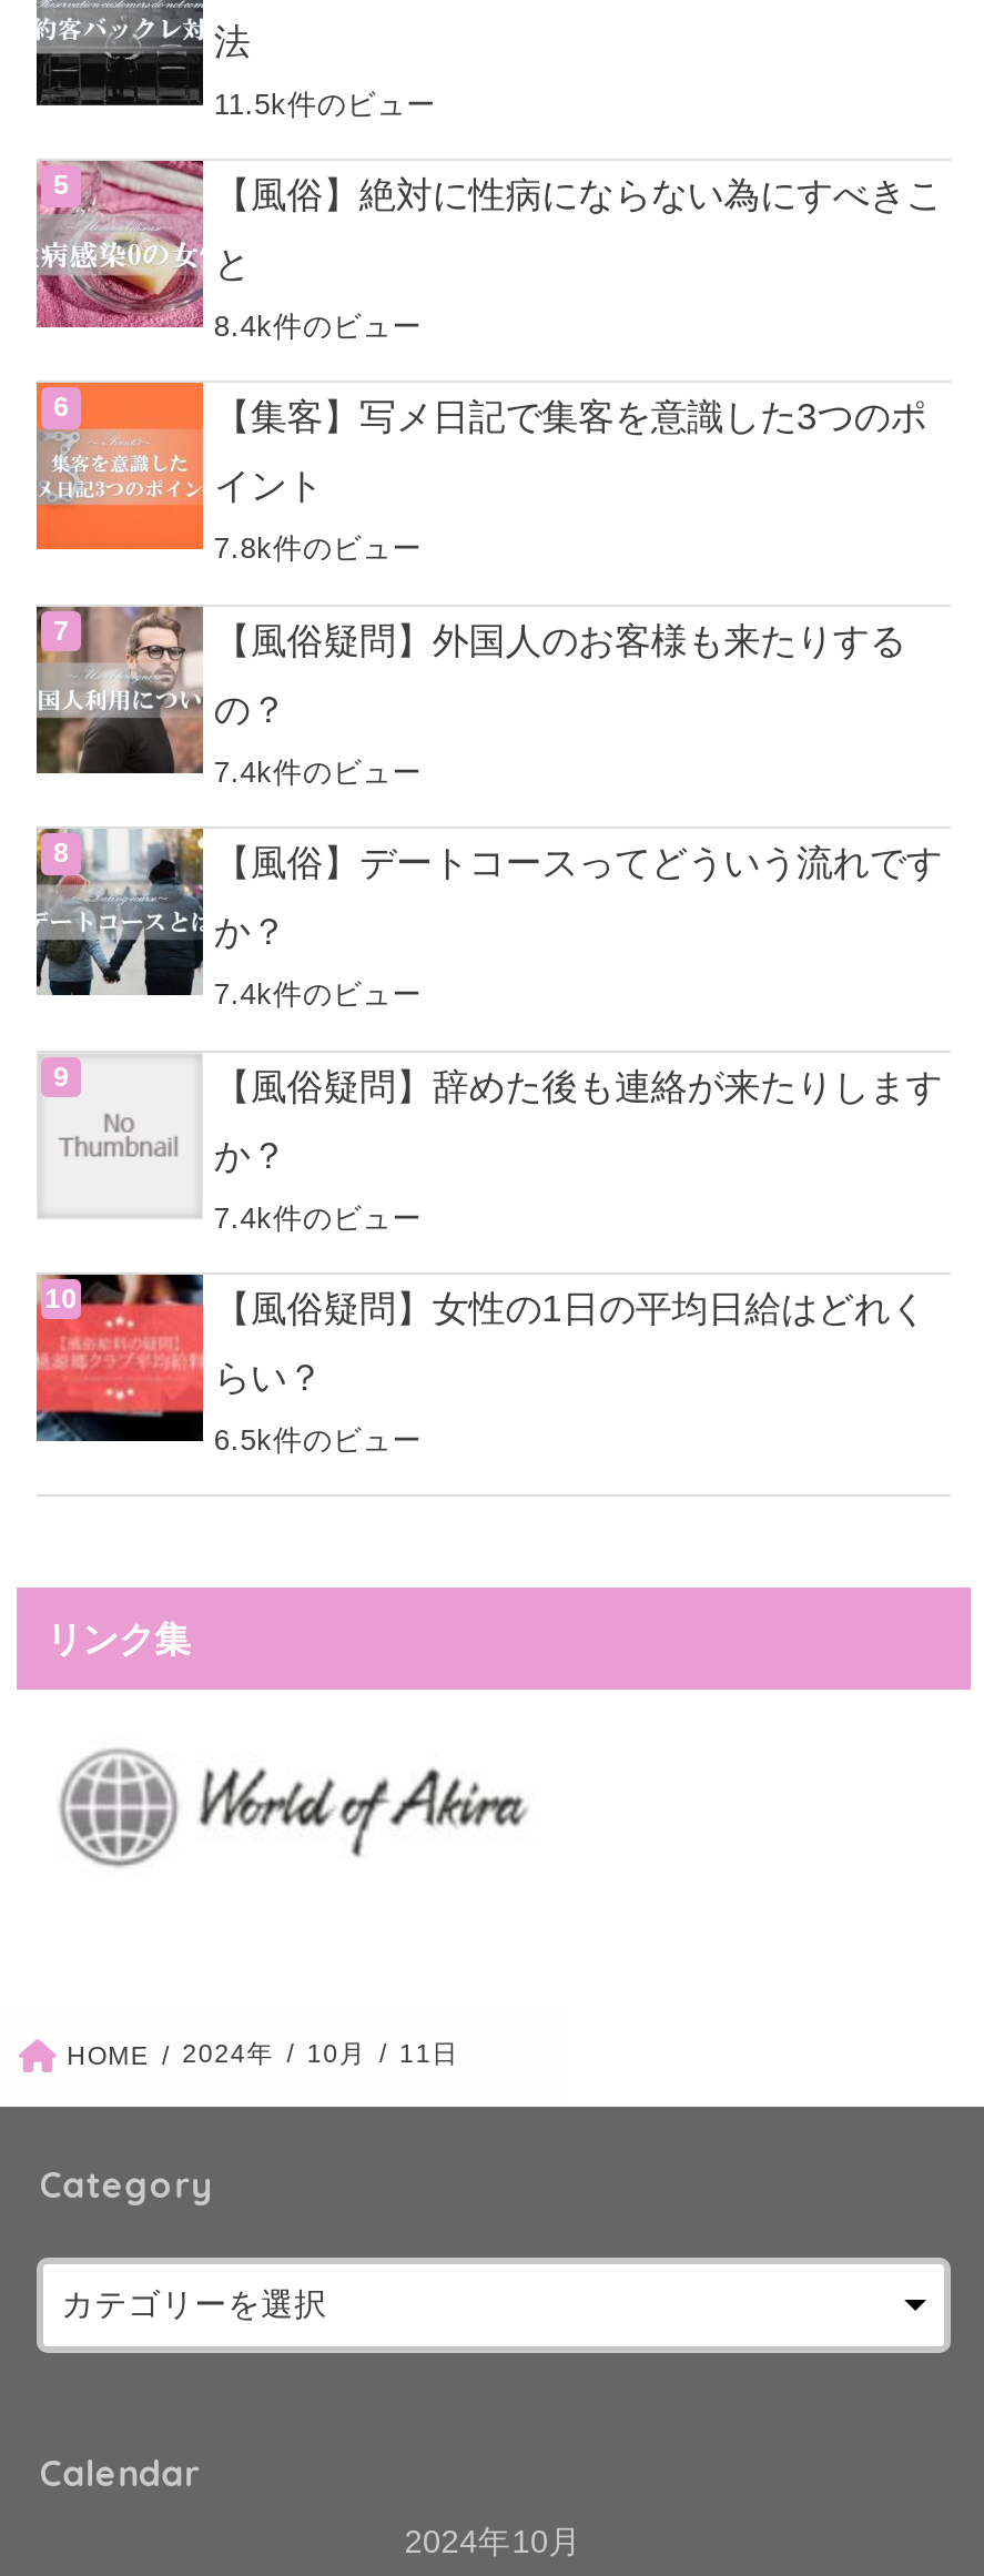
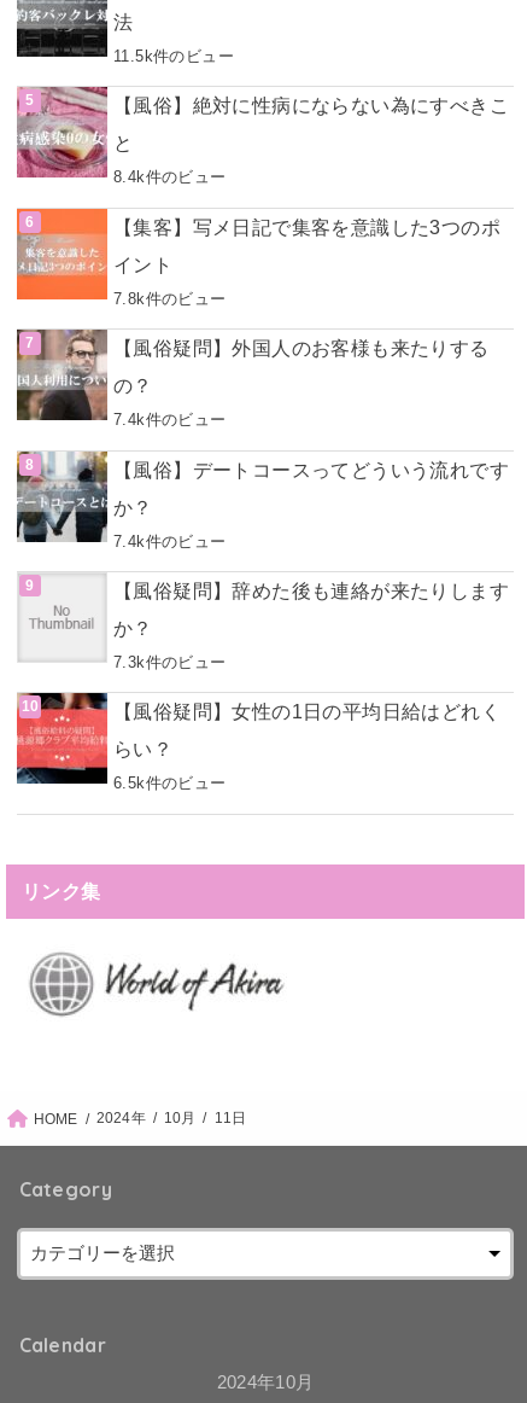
- 7.4k件のビュー
+ 7.3k件のビュー
